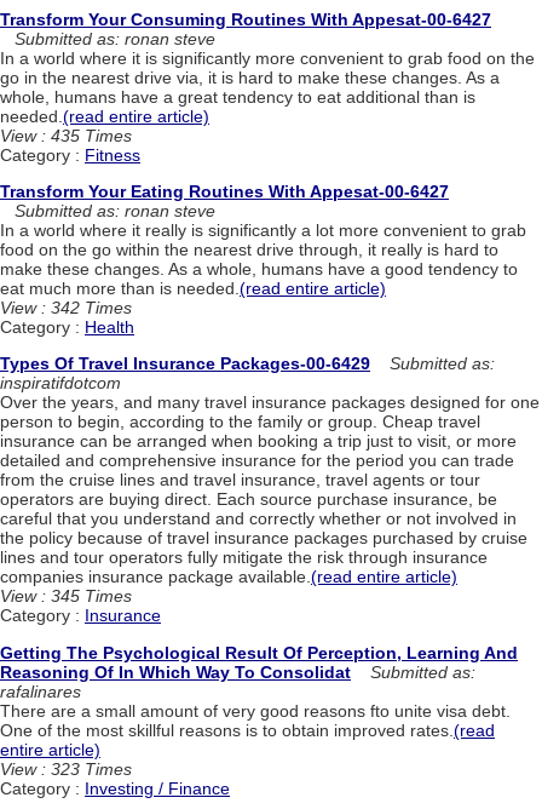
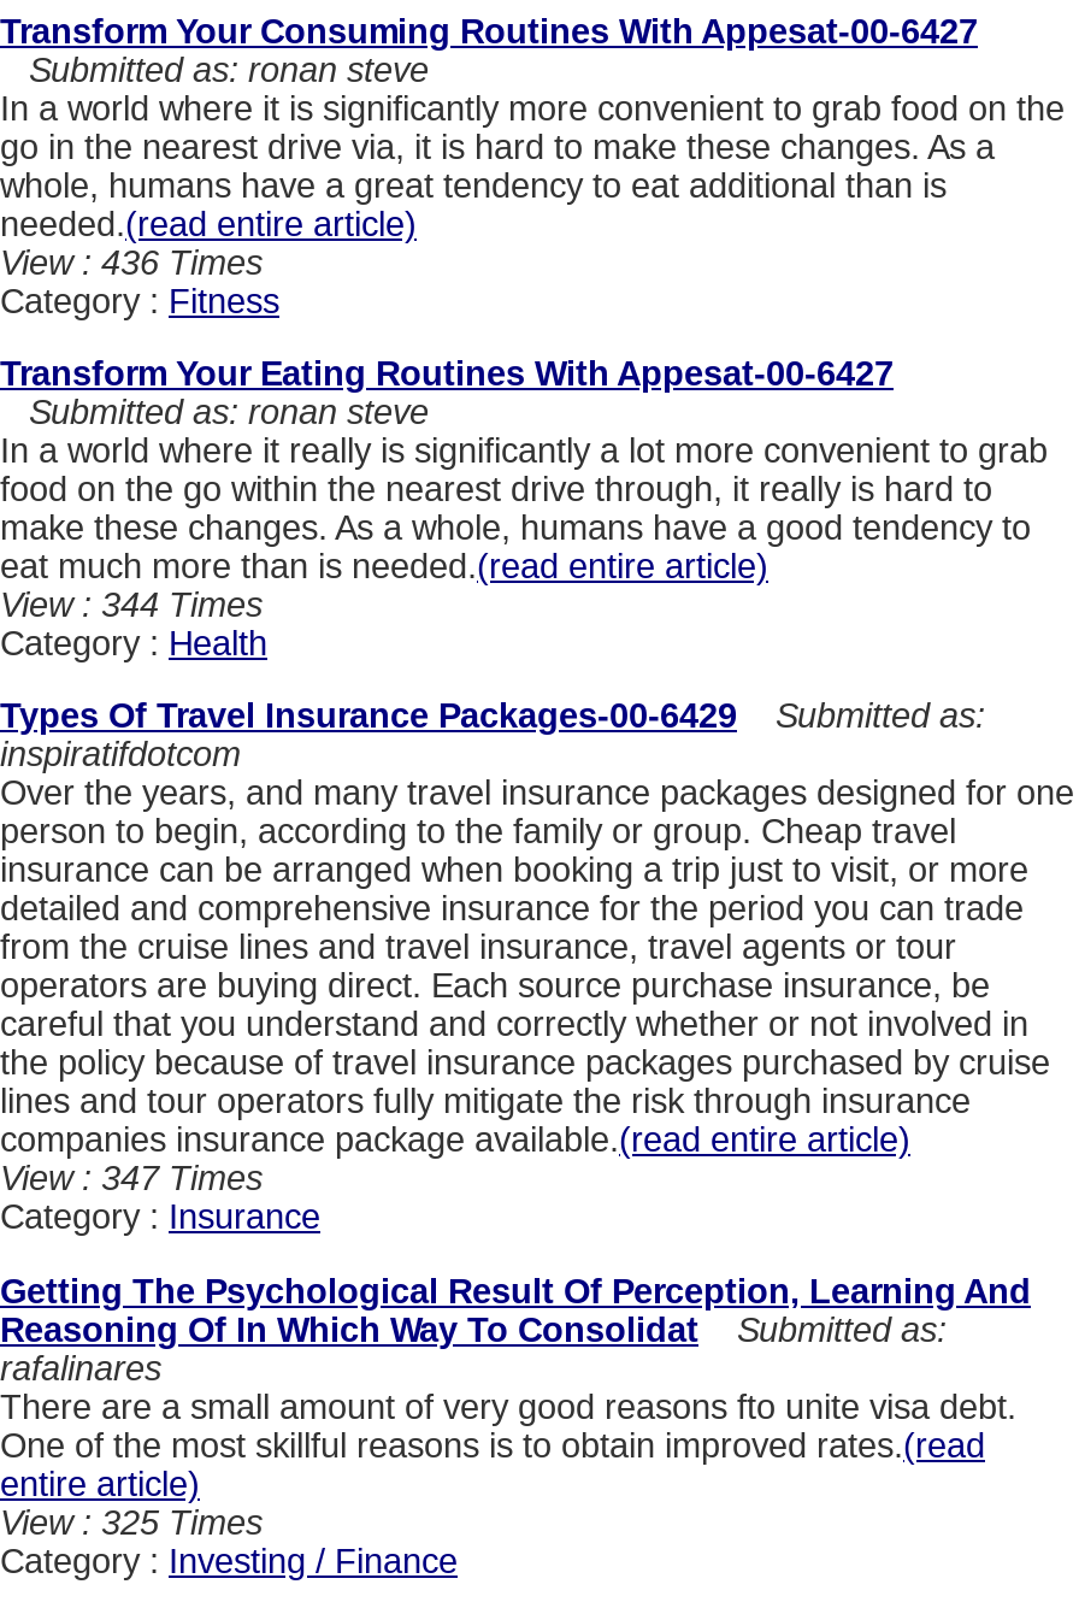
- View : 435 Times
+ View : 436 Times

- View : 342 Times
+ View : 344 Times

- View : 345 Times
+ View : 347 Times

- View : 323 Times
+ View : 325 Times
